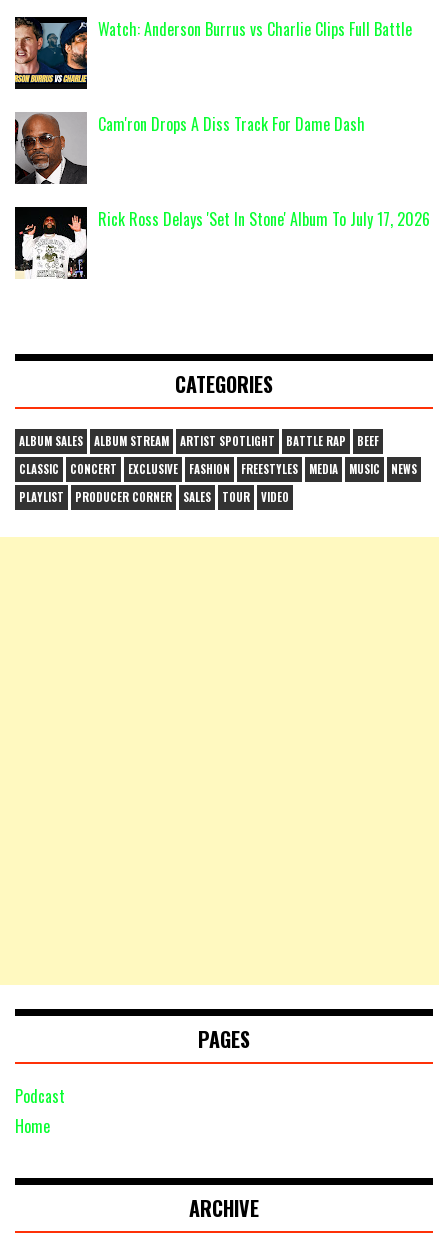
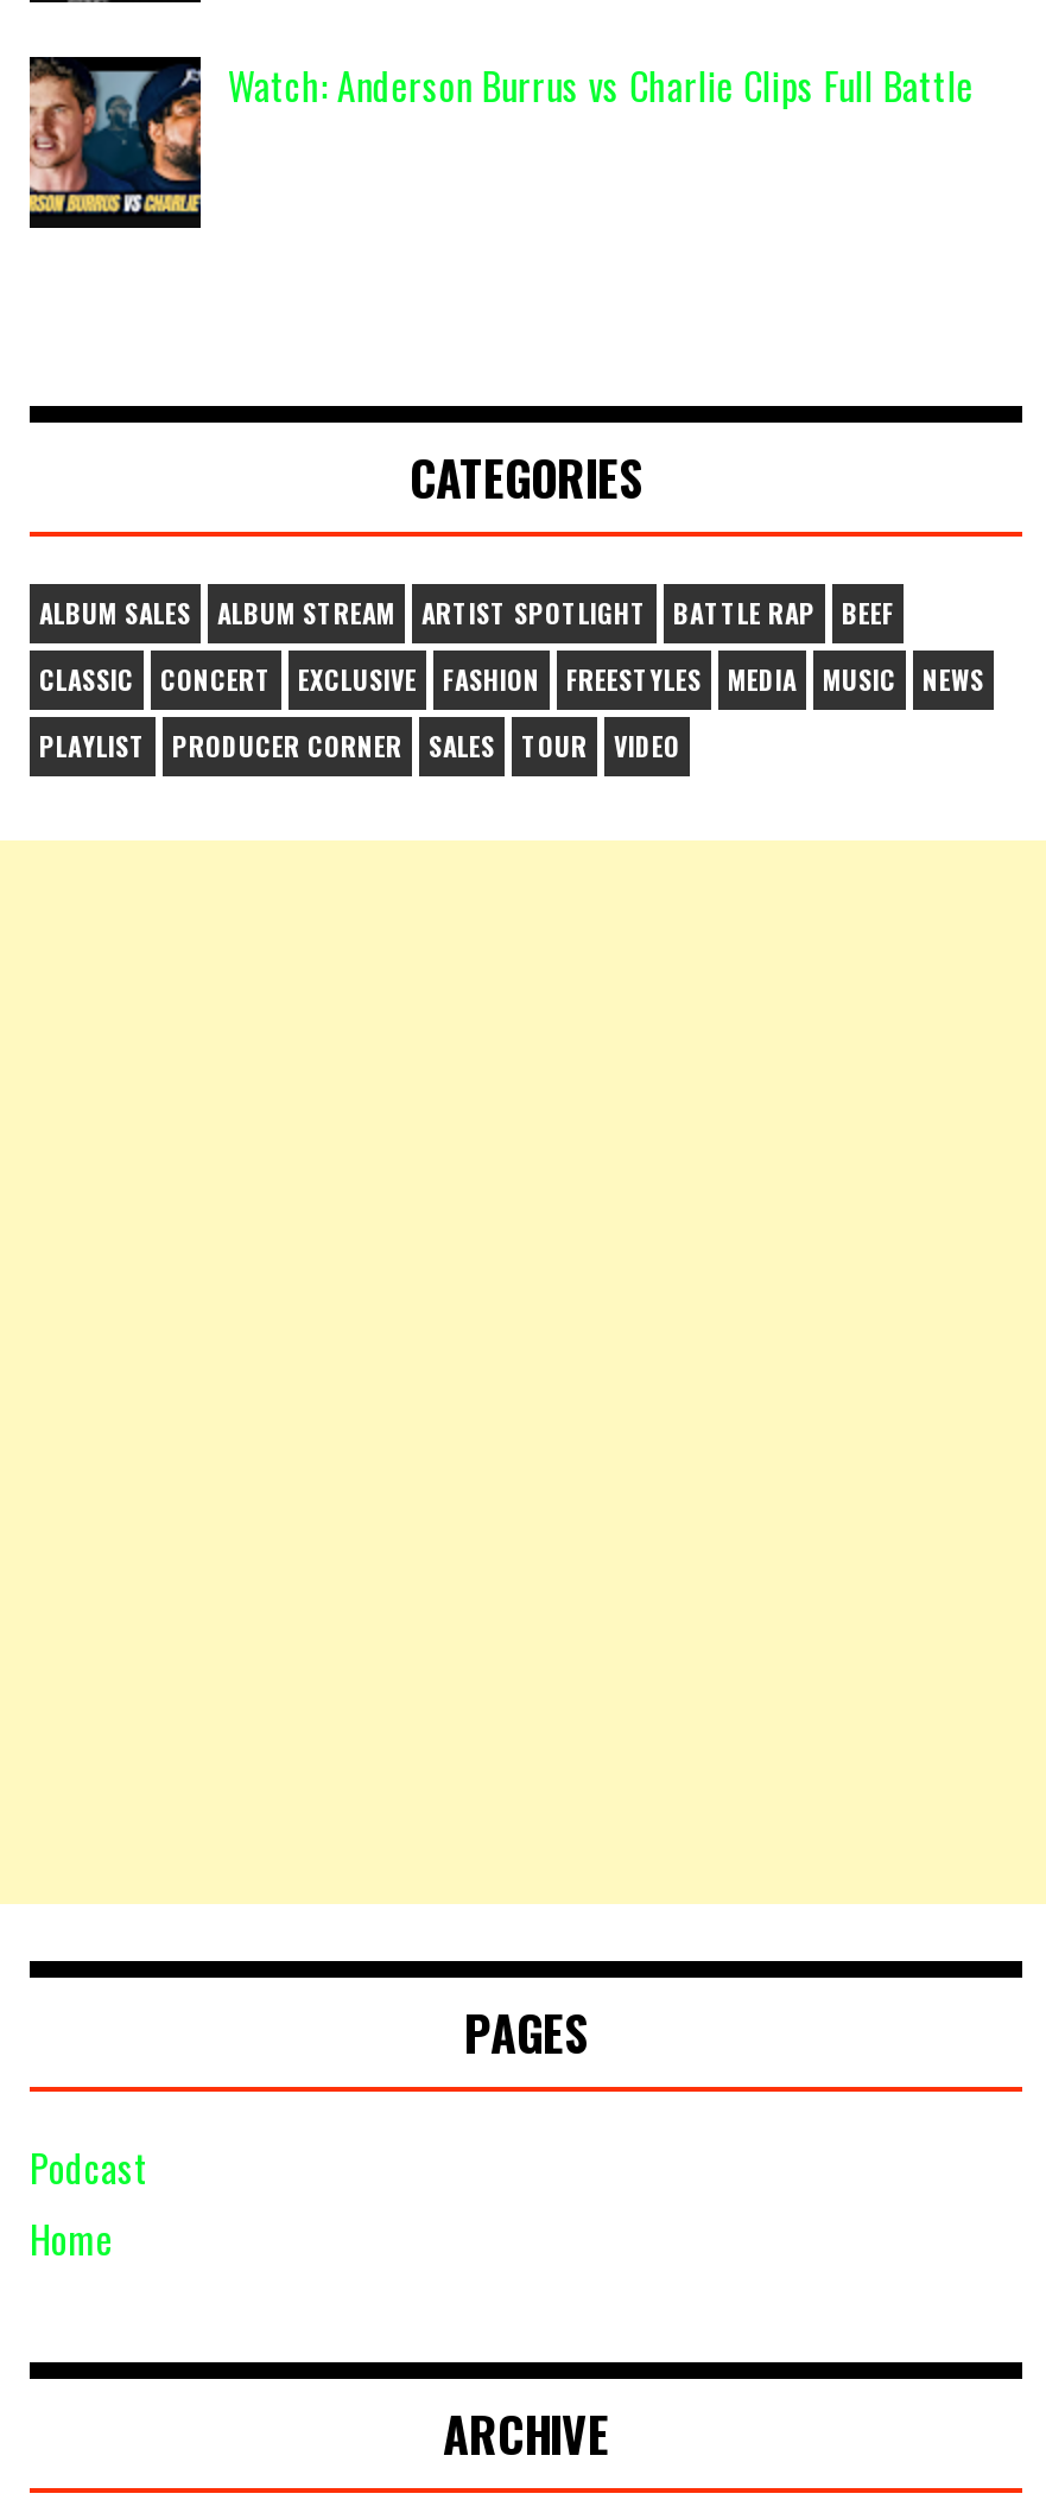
- [image]
- Cam'ron Drops A Diss Track For Dame Dash

- [image]
- Rick Ross Delays 'Set In Stone' Album To July 17, 2026
